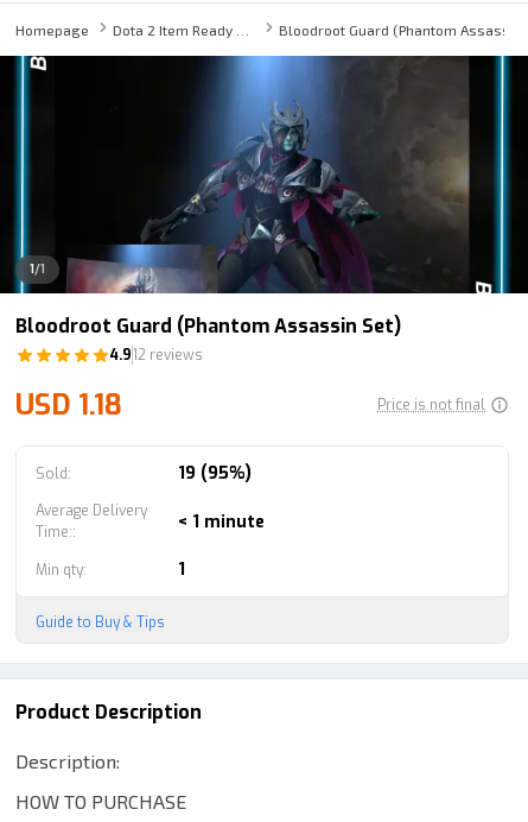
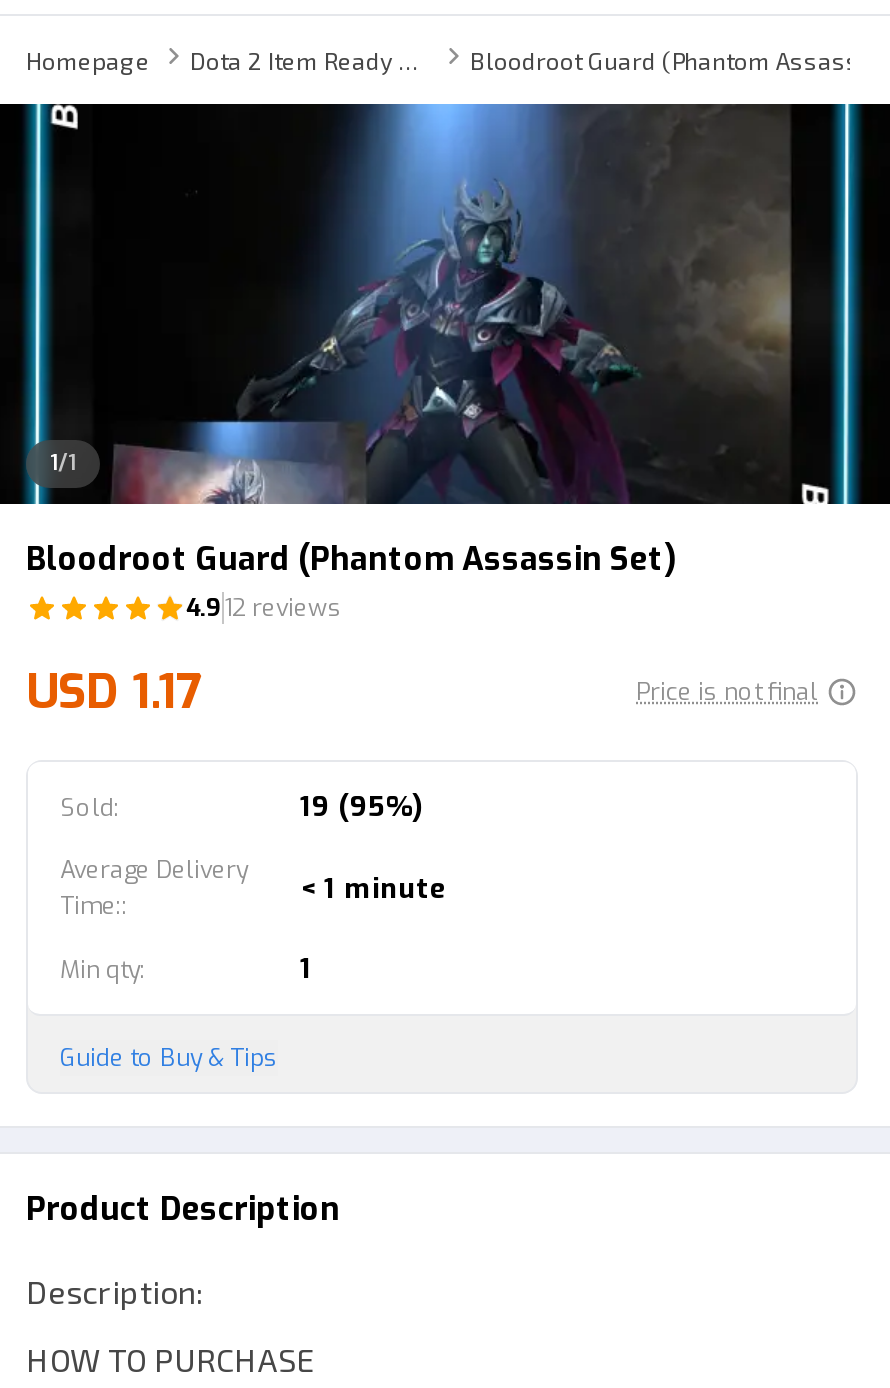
- USD 1.18
+ USD 1.17
